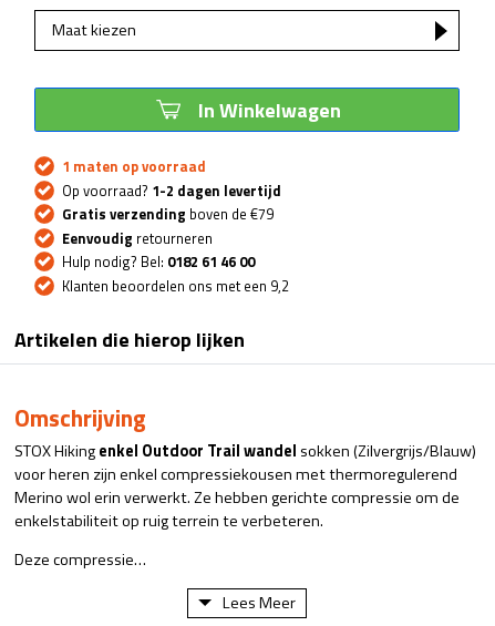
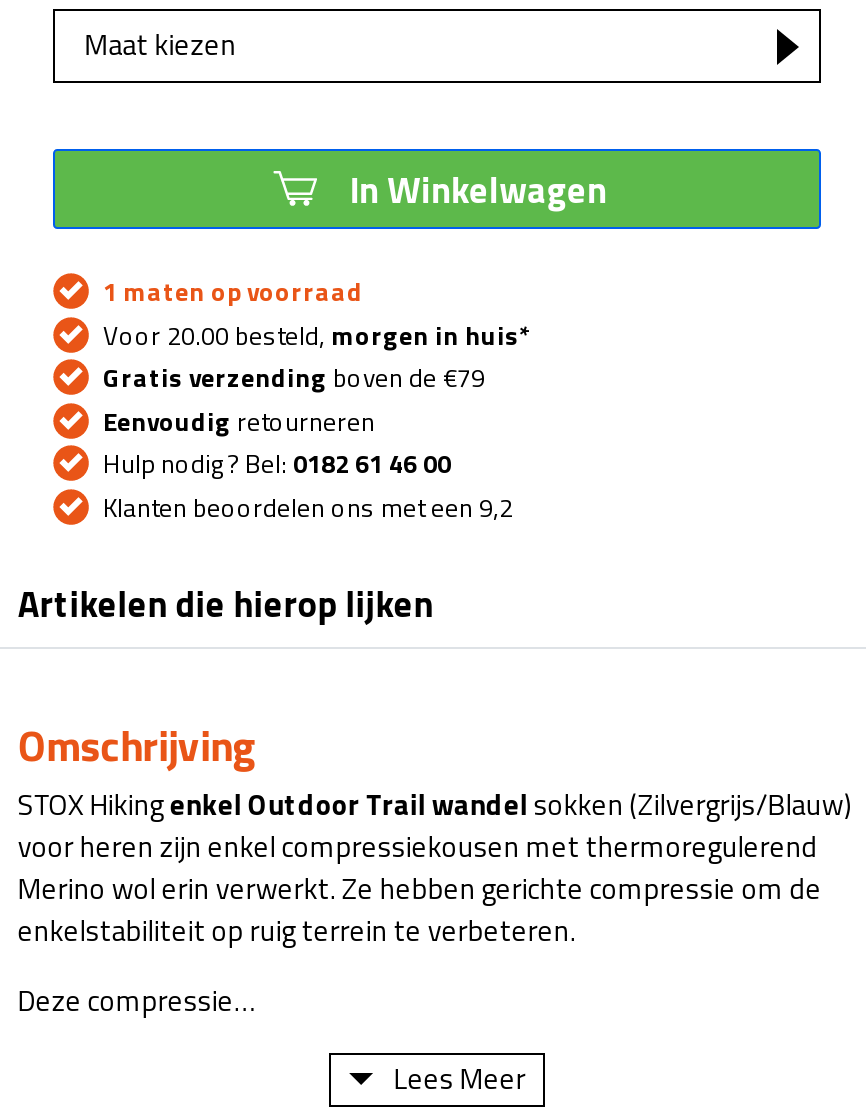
- Op voorraad? 1-2 dagen levertijd
+ Voor 20.00 besteld, morgen in huis*
